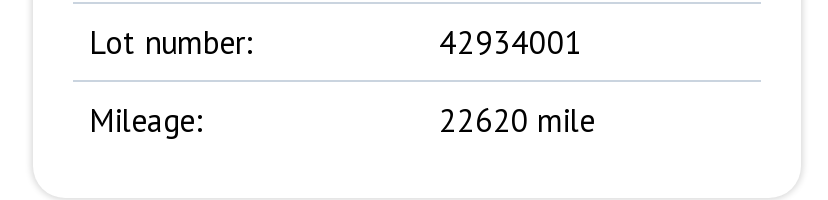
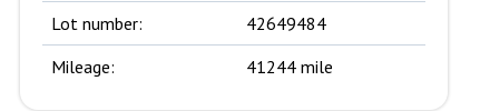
- 42934001
+ 42649484

- 22620 mile
+ 41244 mile
